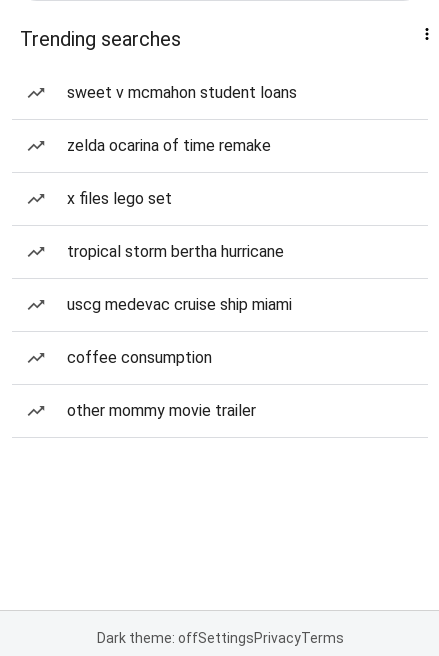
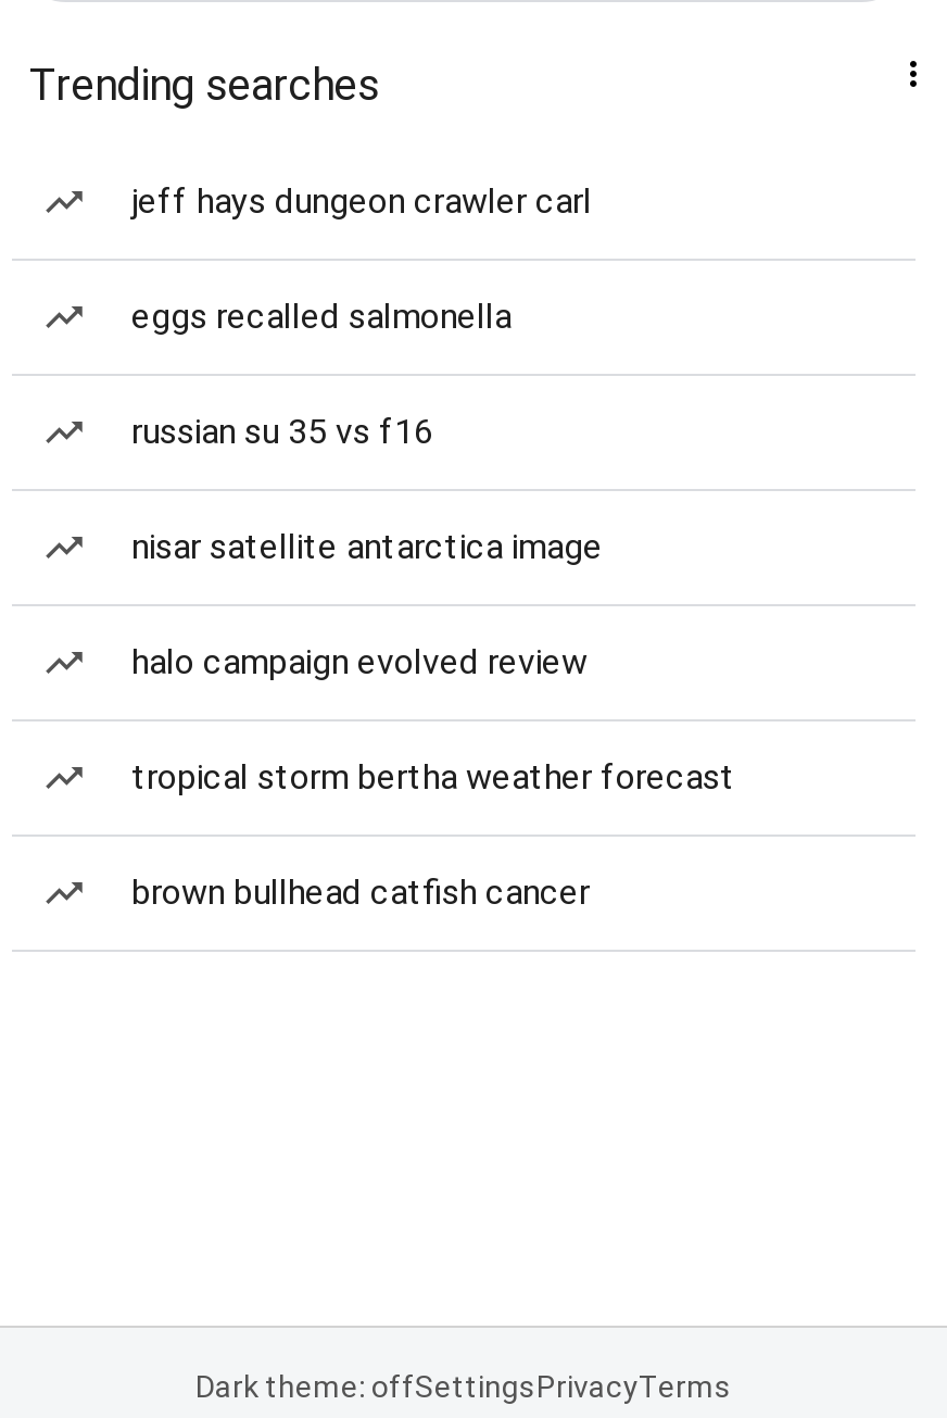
- sweet v mcmahon student loans
+ jeff hays dungeon crawler carl

- zelda ocarina of time remake
+ eggs recalled salmonella

- x files lego set
+ russian su 35 vs f16

- tropical storm bertha hurricane
+ nisar satellite antarctica image

- uscg medevac cruise ship miami
+ halo campaign evolved review

- coffee consumption
+ tropical storm bertha weather forecast

- other mommy movie trailer
+ brown bullhead catfish cancer
